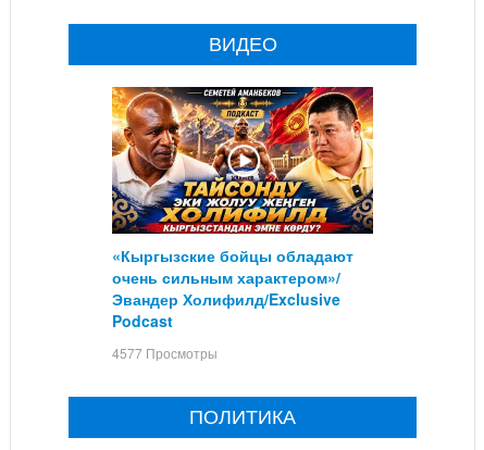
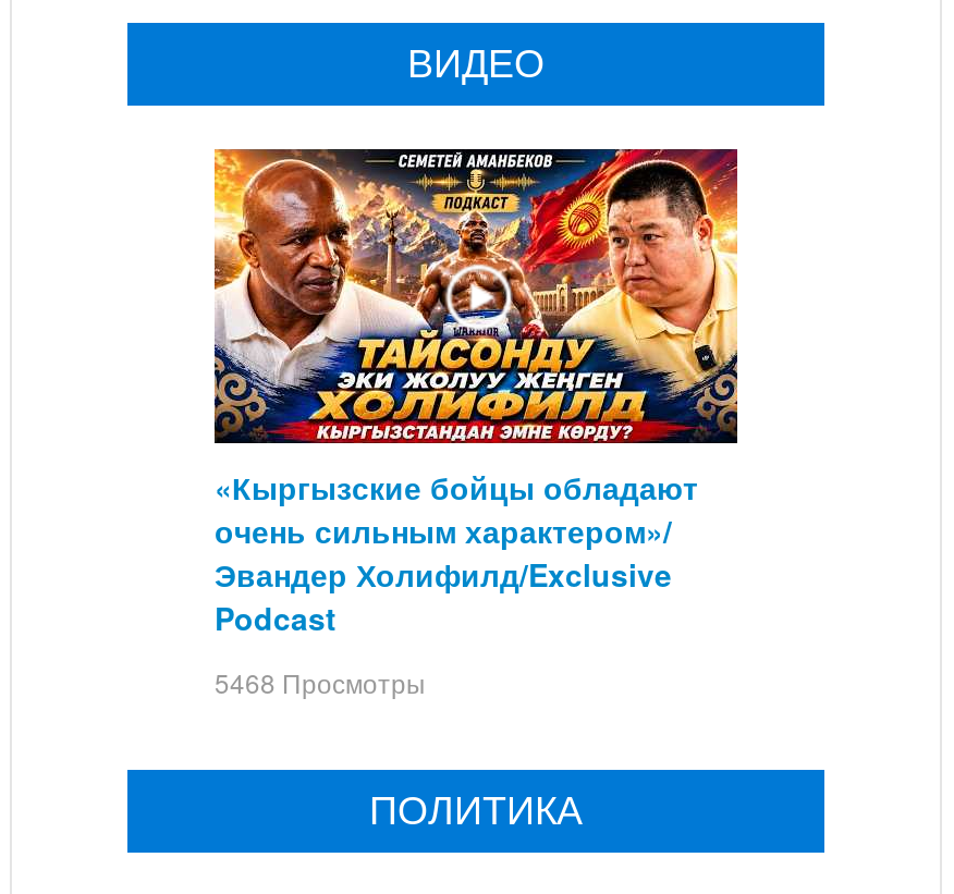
- 4577 Просмотры
+ 5468 Просмотры
